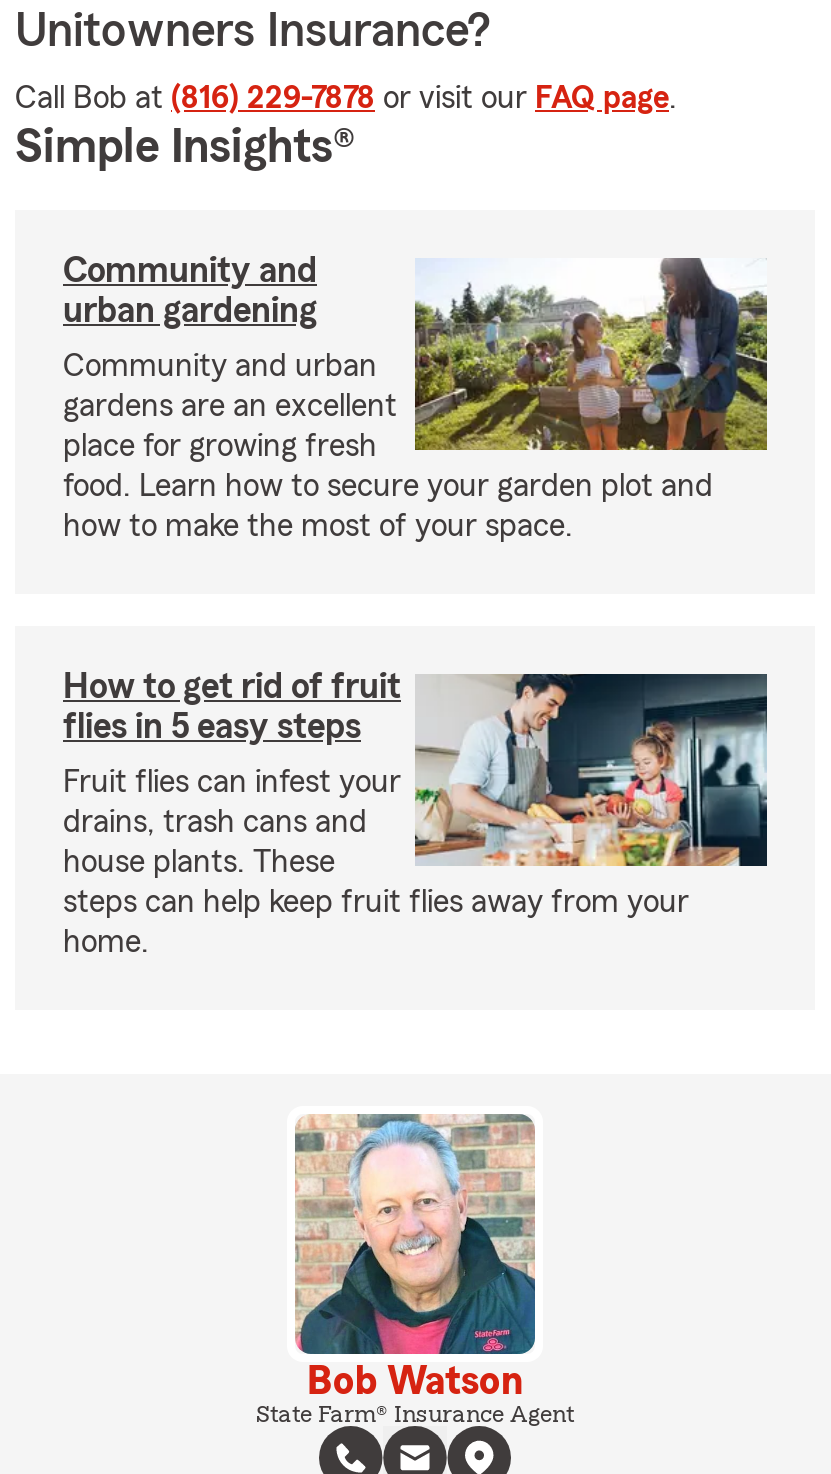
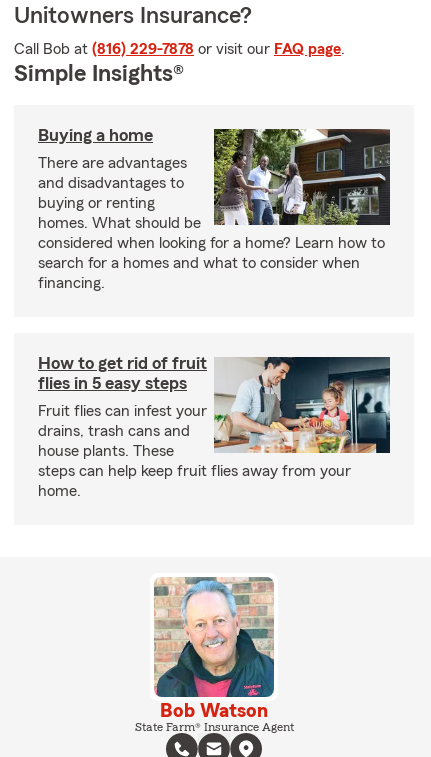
- Community and
- urban gardening
+ Buying a home

- [image]
- Community and urban
- gardens are an excellent
- place for growing fresh
- food. Learn how to secure your garden plot and
- how to make the most of your space.
+ [image]
+ There are advantages
+ and disadvantages to
+ buying or renting
+ homes. What should be
+ considered when looking for a home? Learn how to
+ search for a homes and what to consider when
+ financing.
